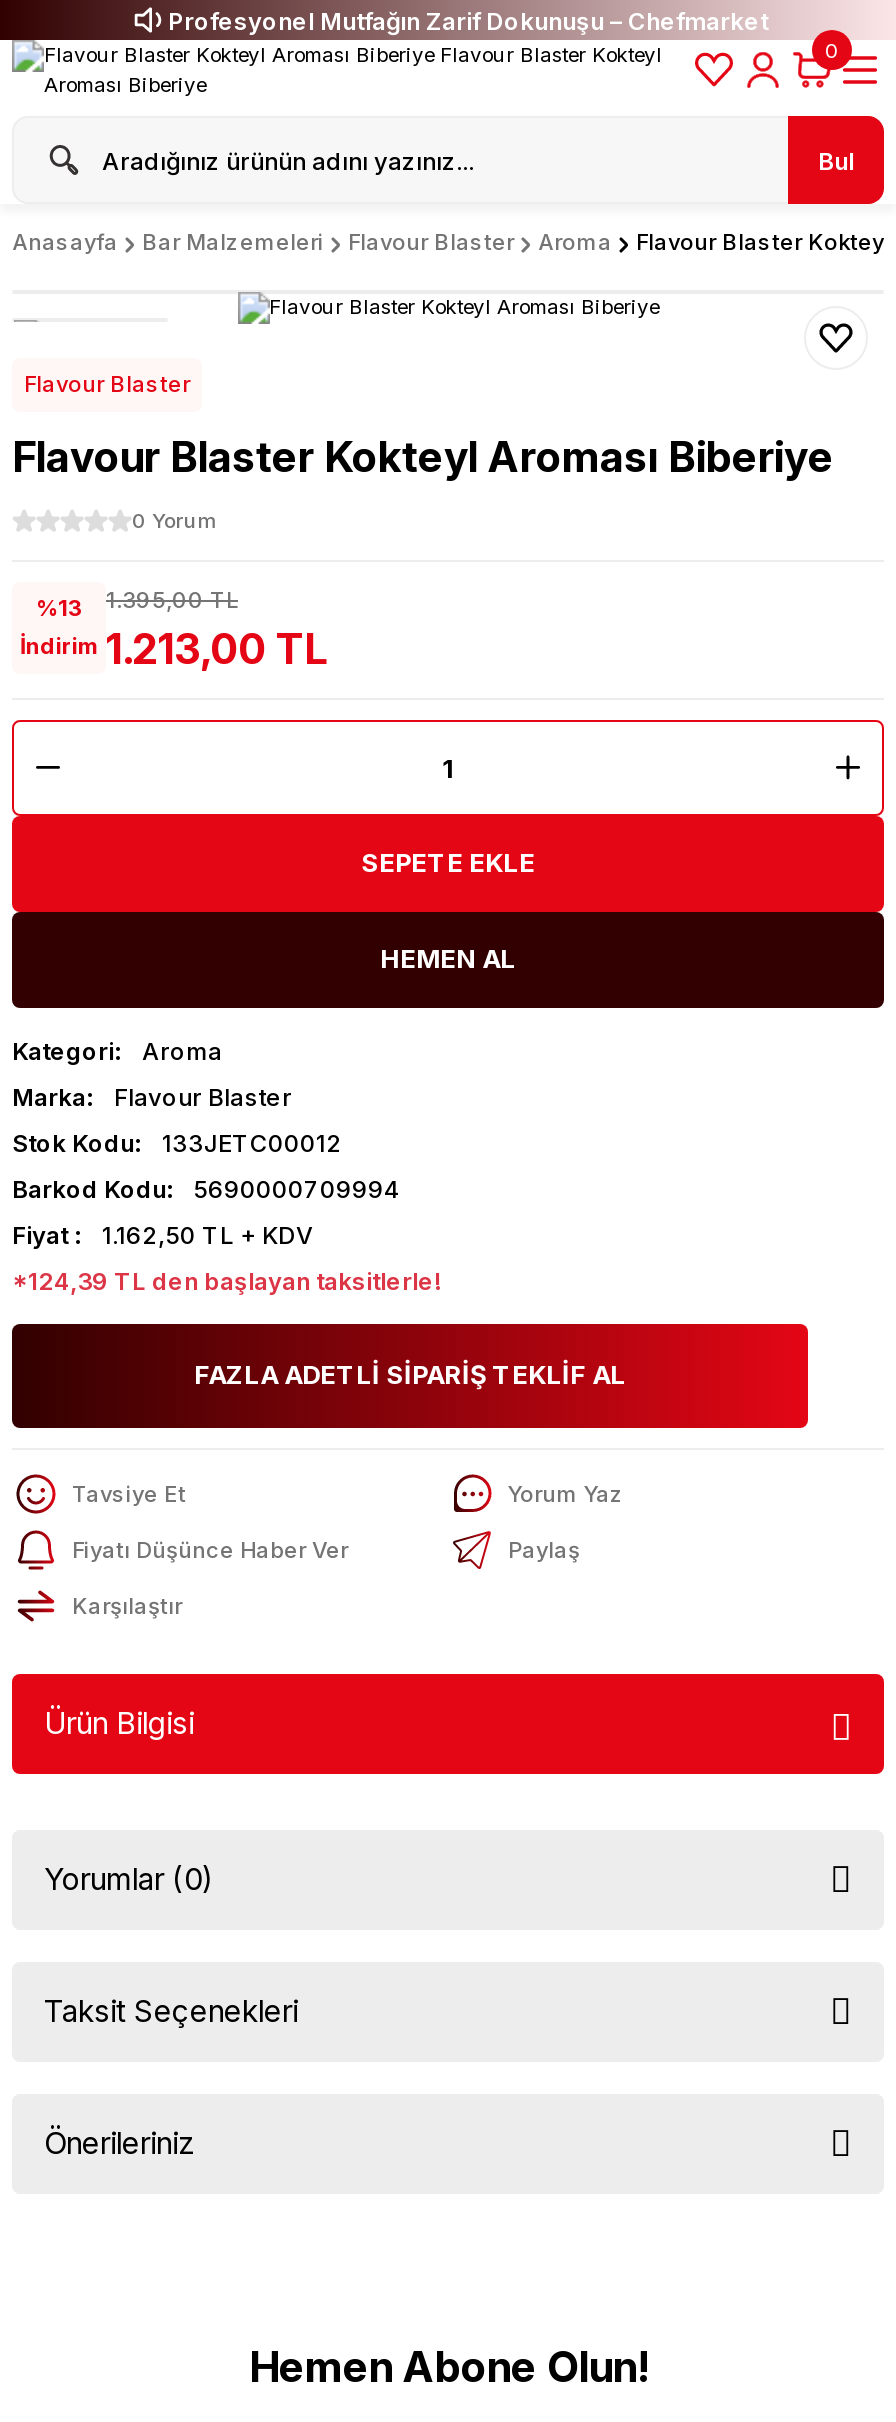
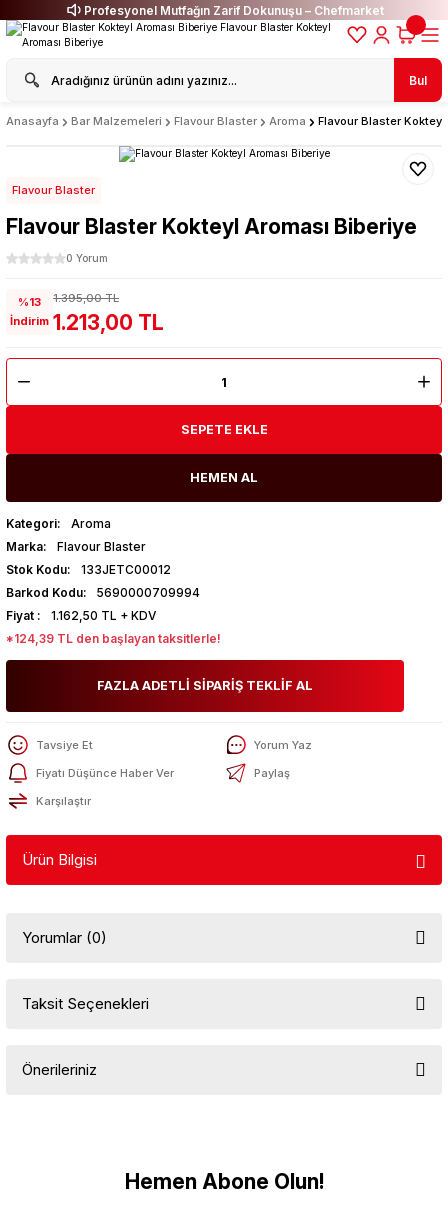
- 0
